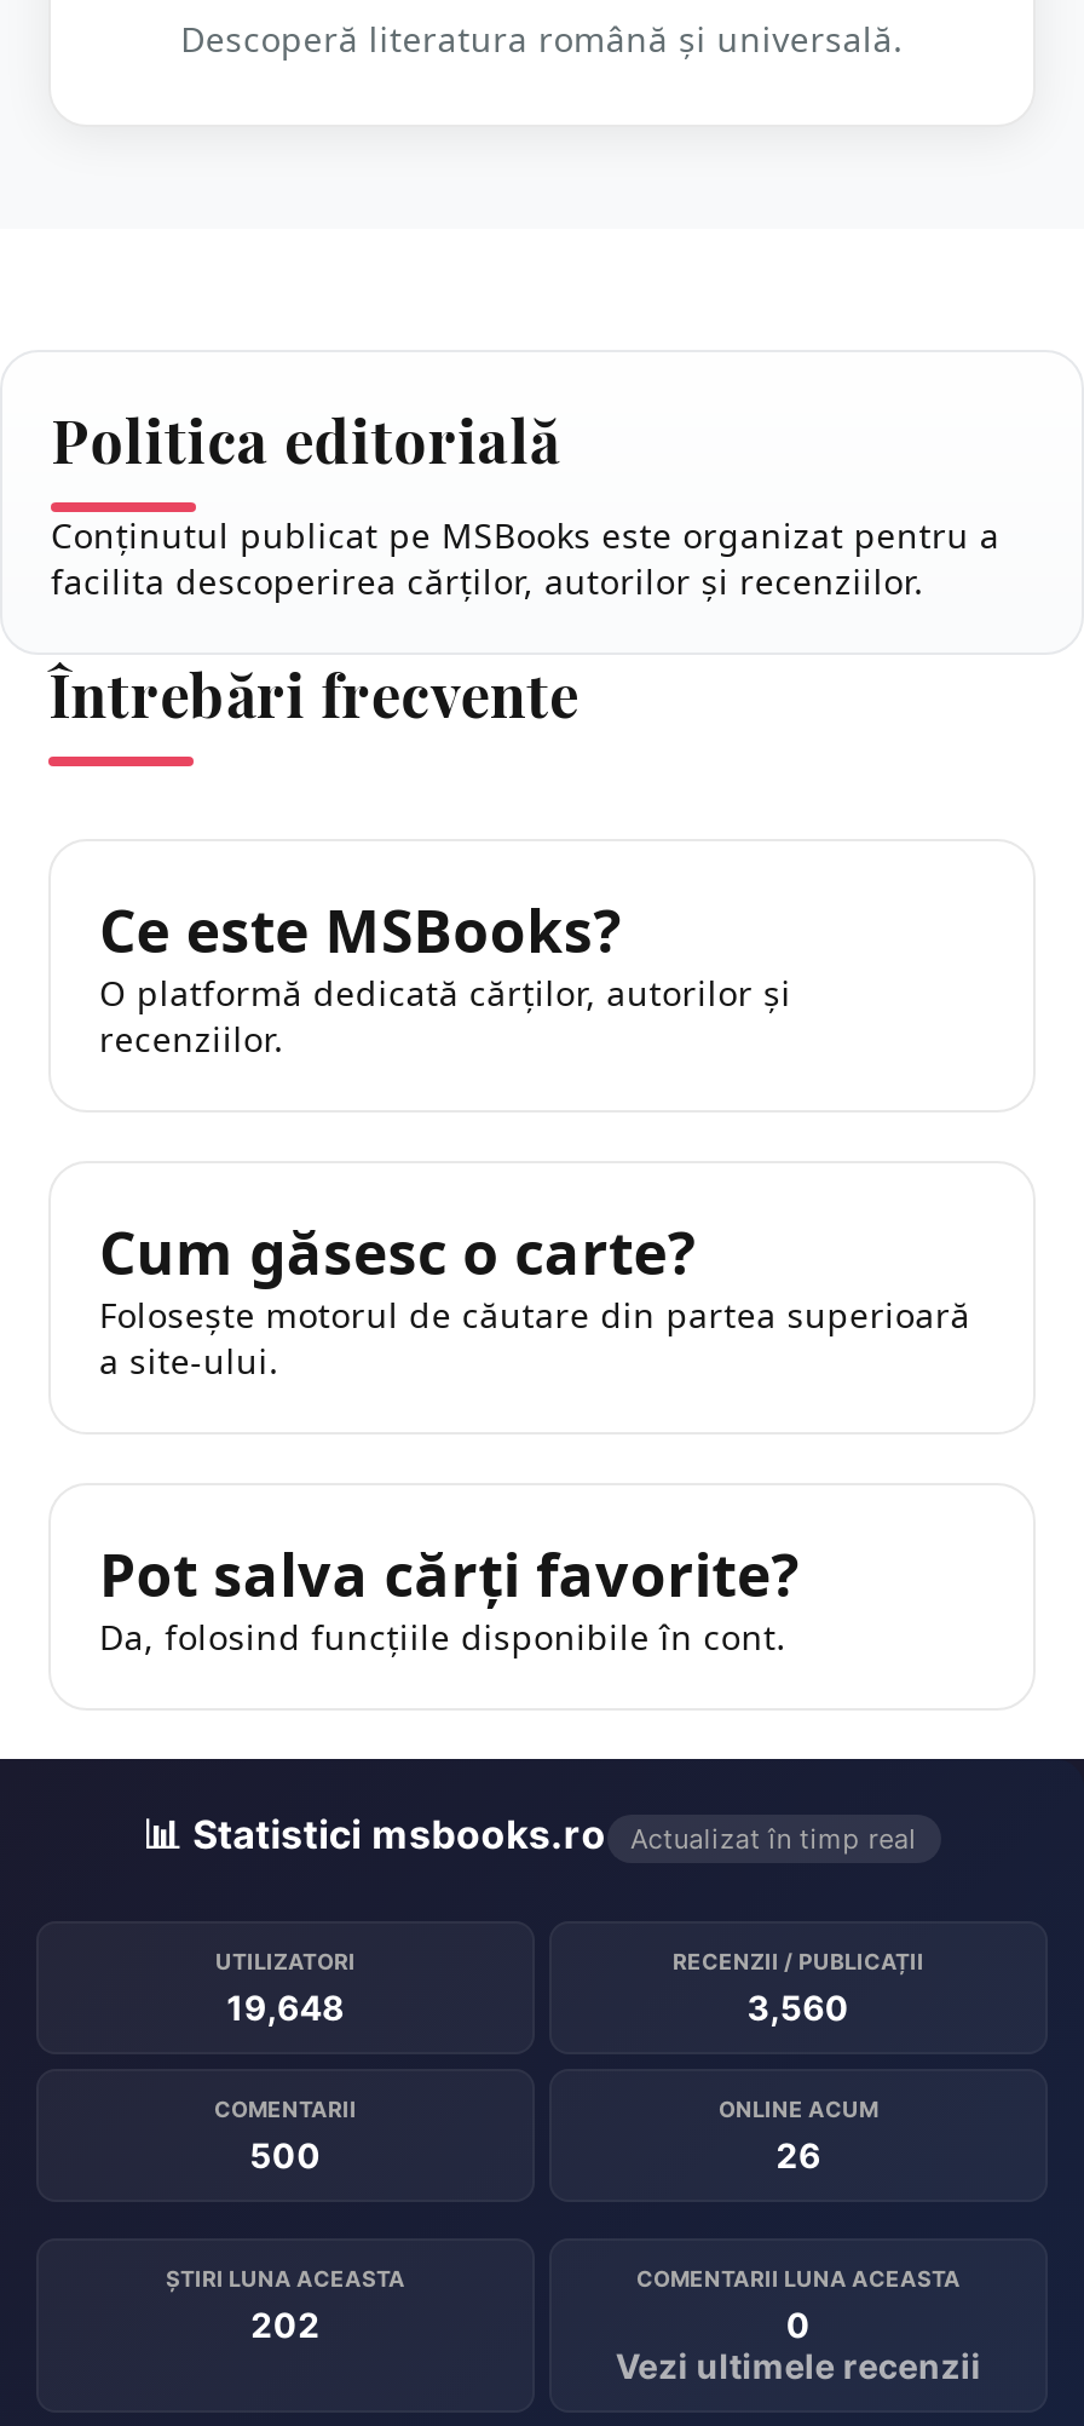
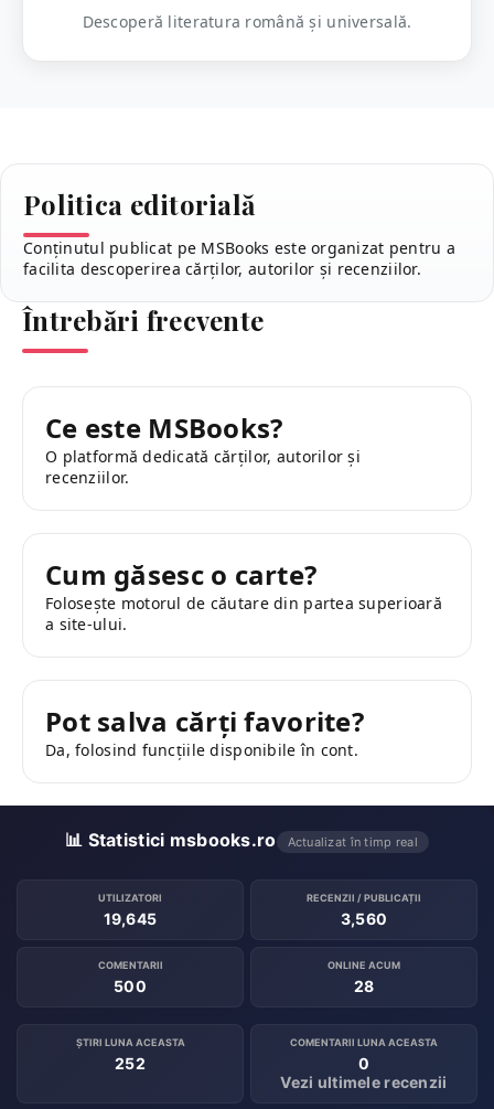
- 19,648
+ 19,645

- 26
+ 28

- 202
+ 252
